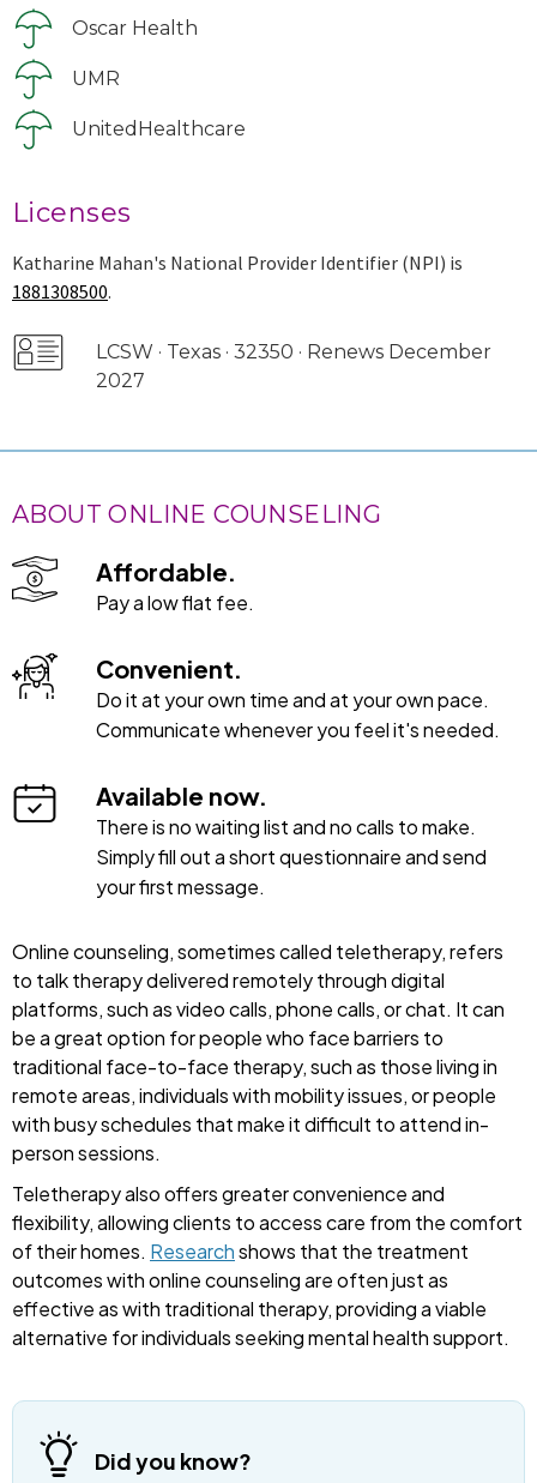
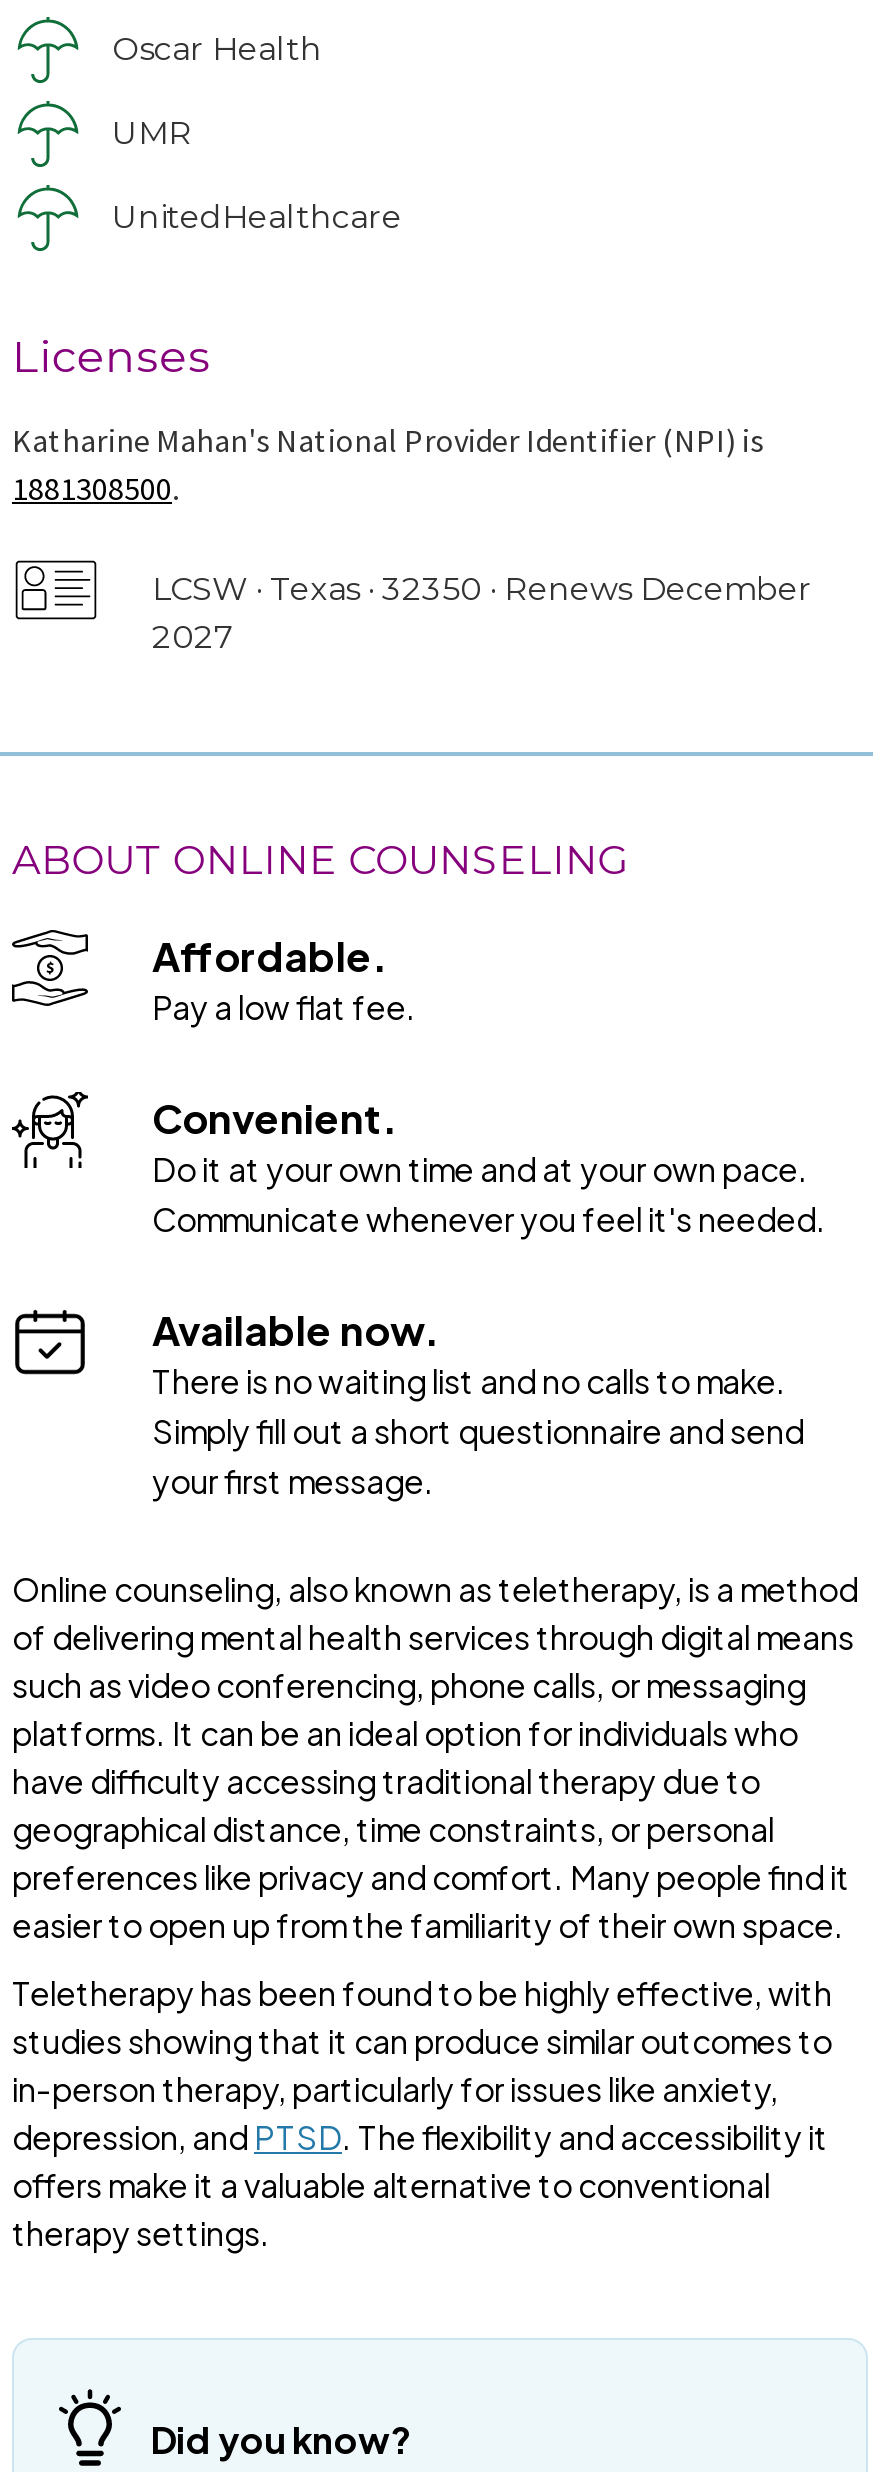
- Online counseling, sometimes called teletherapy, refers
- to talk therapy delivered remotely through digital
- platforms, such as video calls, phone calls, or chat. It can
- be a great option for people who face barriers to
- traditional face-to-face therapy, such as those living in
- remote areas, individuals with mobility issues, or people
- with busy schedules that make it difficult to attend in-
- person sessions.
+ Online counseling, also known as teletherapy, is a method
+ of delivering mental health services through digital means
+ such as video conferencing, phone calls, or messaging
+ platforms. It can be an ideal option for individuals who
+ have difficulty accessing traditional therapy due to
+ geographical distance, time constraints, or personal
+ preferences like privacy and comfort. Many people find it
+ easier to open up from the familiarity of their own space.

- Teletherapy also offers greater convenience and
- flexibility, allowing clients to access care from the comfort
- of their homes. Research shows that the treatment
- outcomes with online counseling are often just as
- effective as with traditional therapy, providing a viable
- alternative for individuals seeking mental health support.
+ Teletherapy has been found to be highly effective, with
+ studies showing that it can produce similar outcomes to
+ in-person therapy, particularly for issues like anxiety,
+ depression, and PTSD. The flexibility and accessibility it
+ offers make it a valuable alternative to conventional
+ therapy settings.
